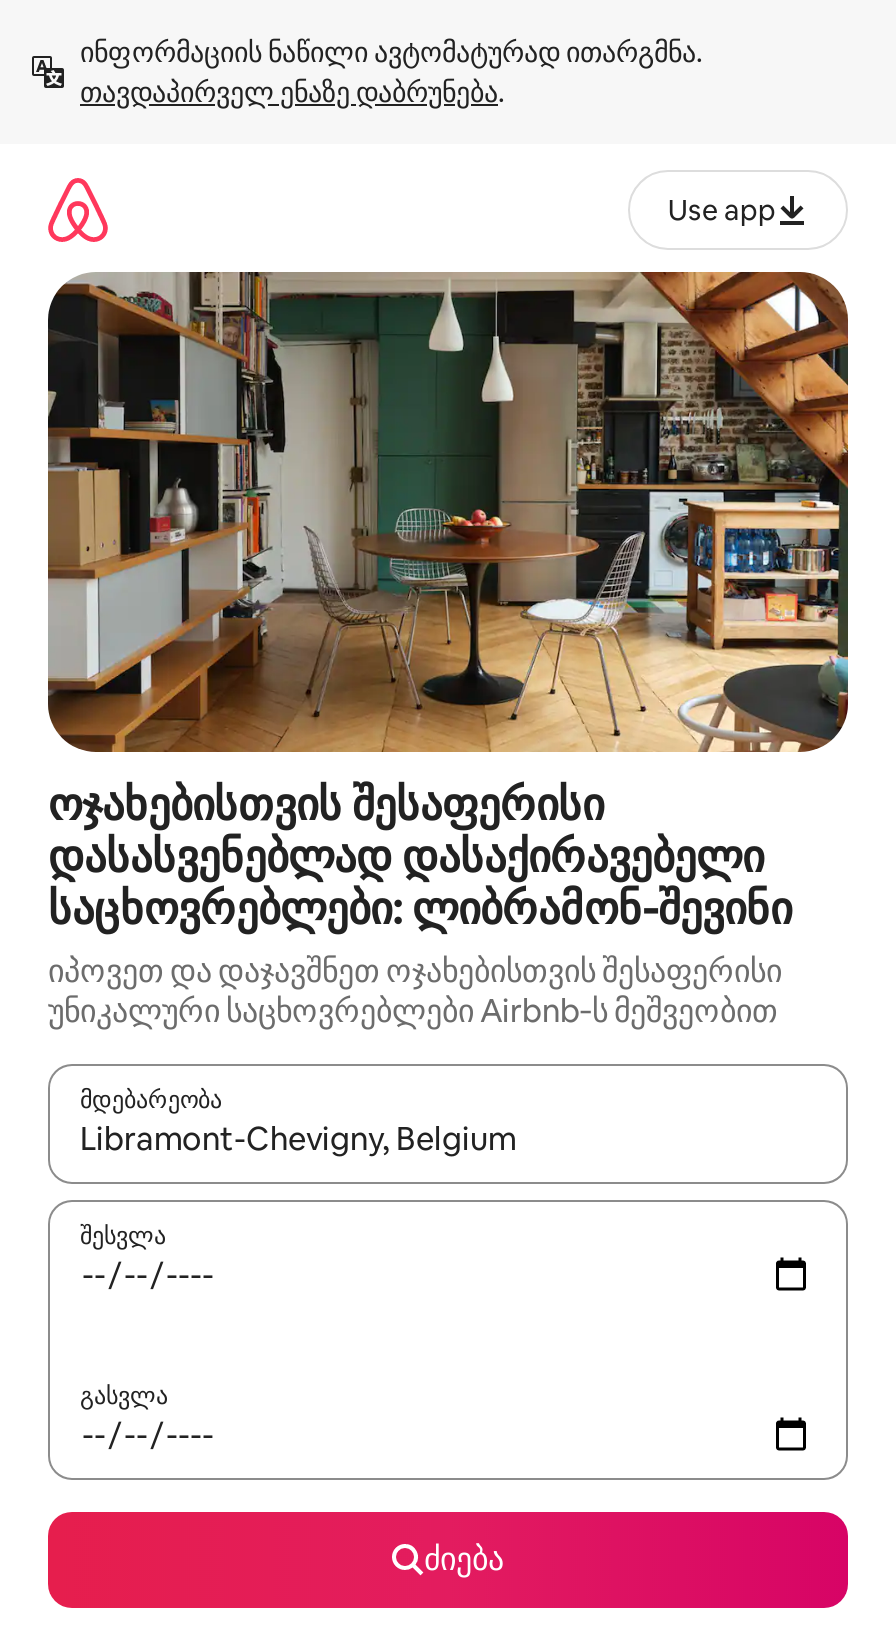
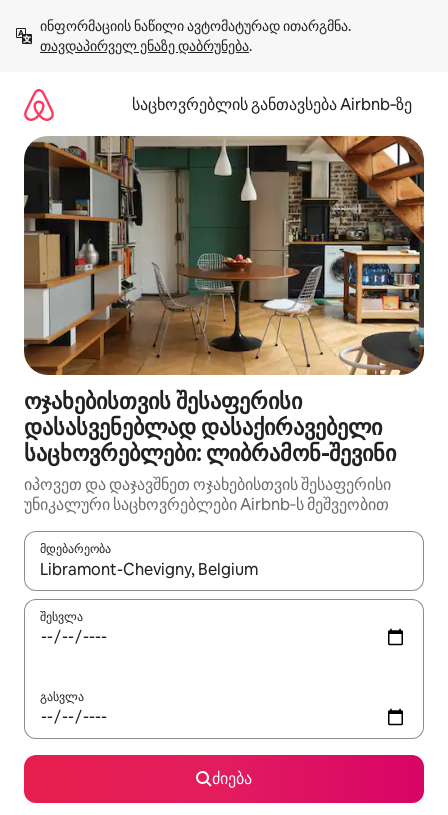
- Use app
+ საცხოვრებლის განთავსება Airbnb‑ზე
